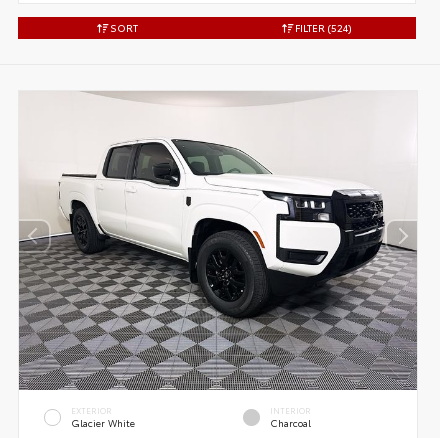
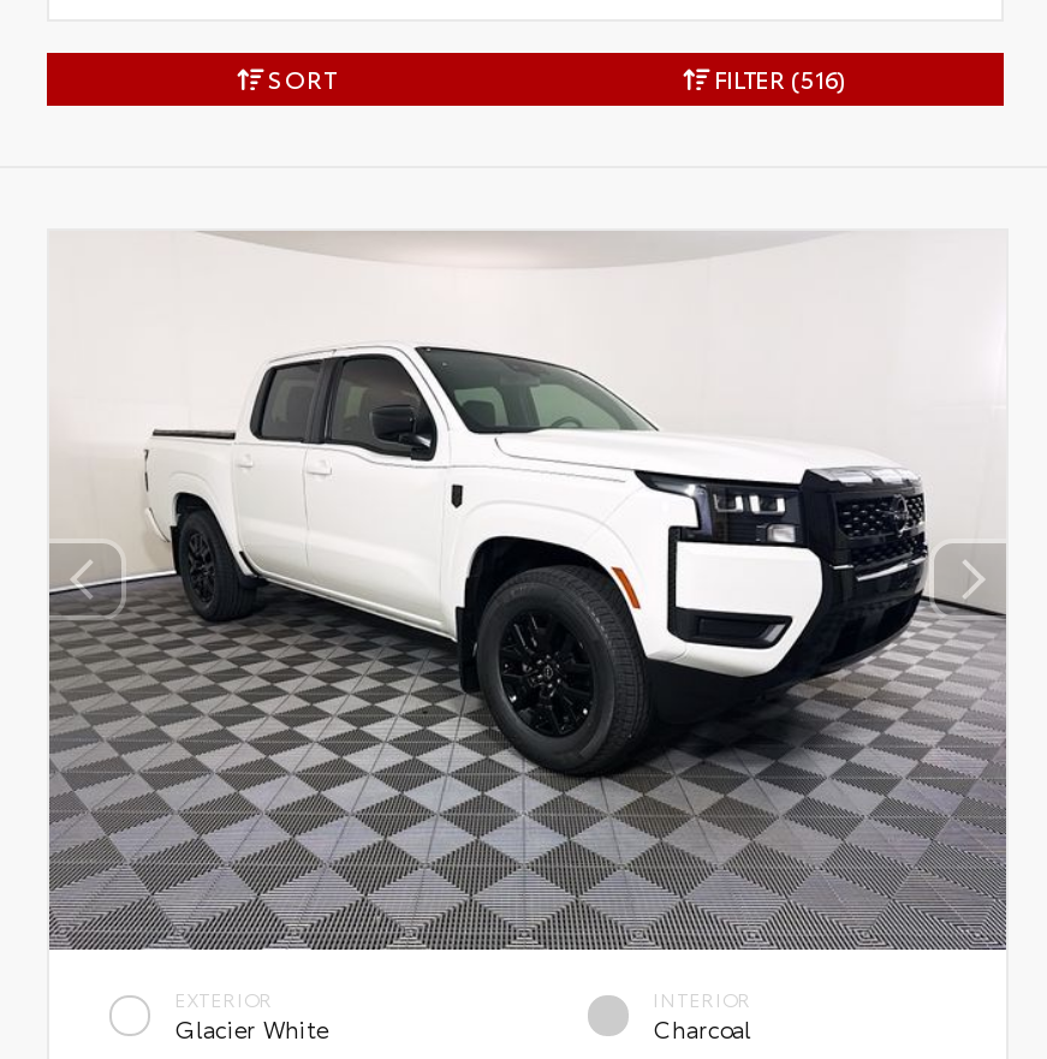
- FILTER (524)
+ FILTER (516)
